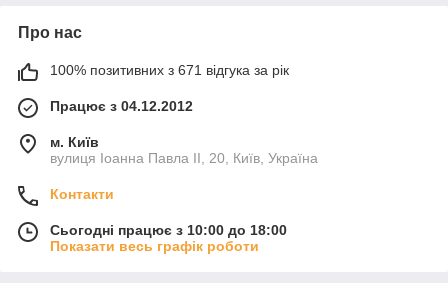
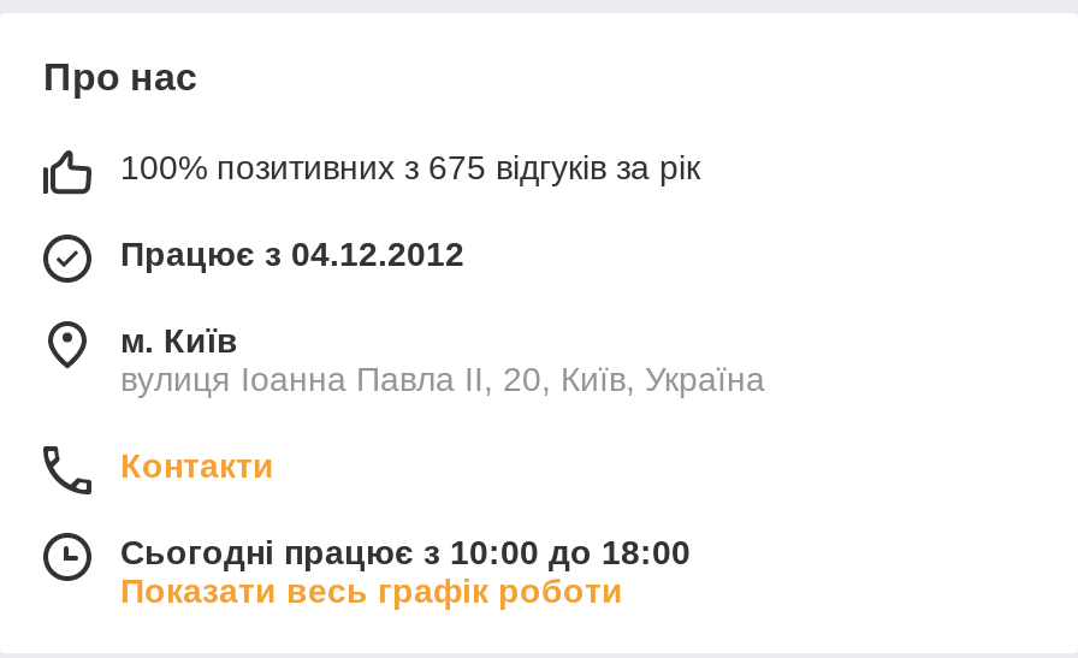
- 100% позитивних з 671 відгука за рік
+ 100% позитивних з 675 відгуків за рік
